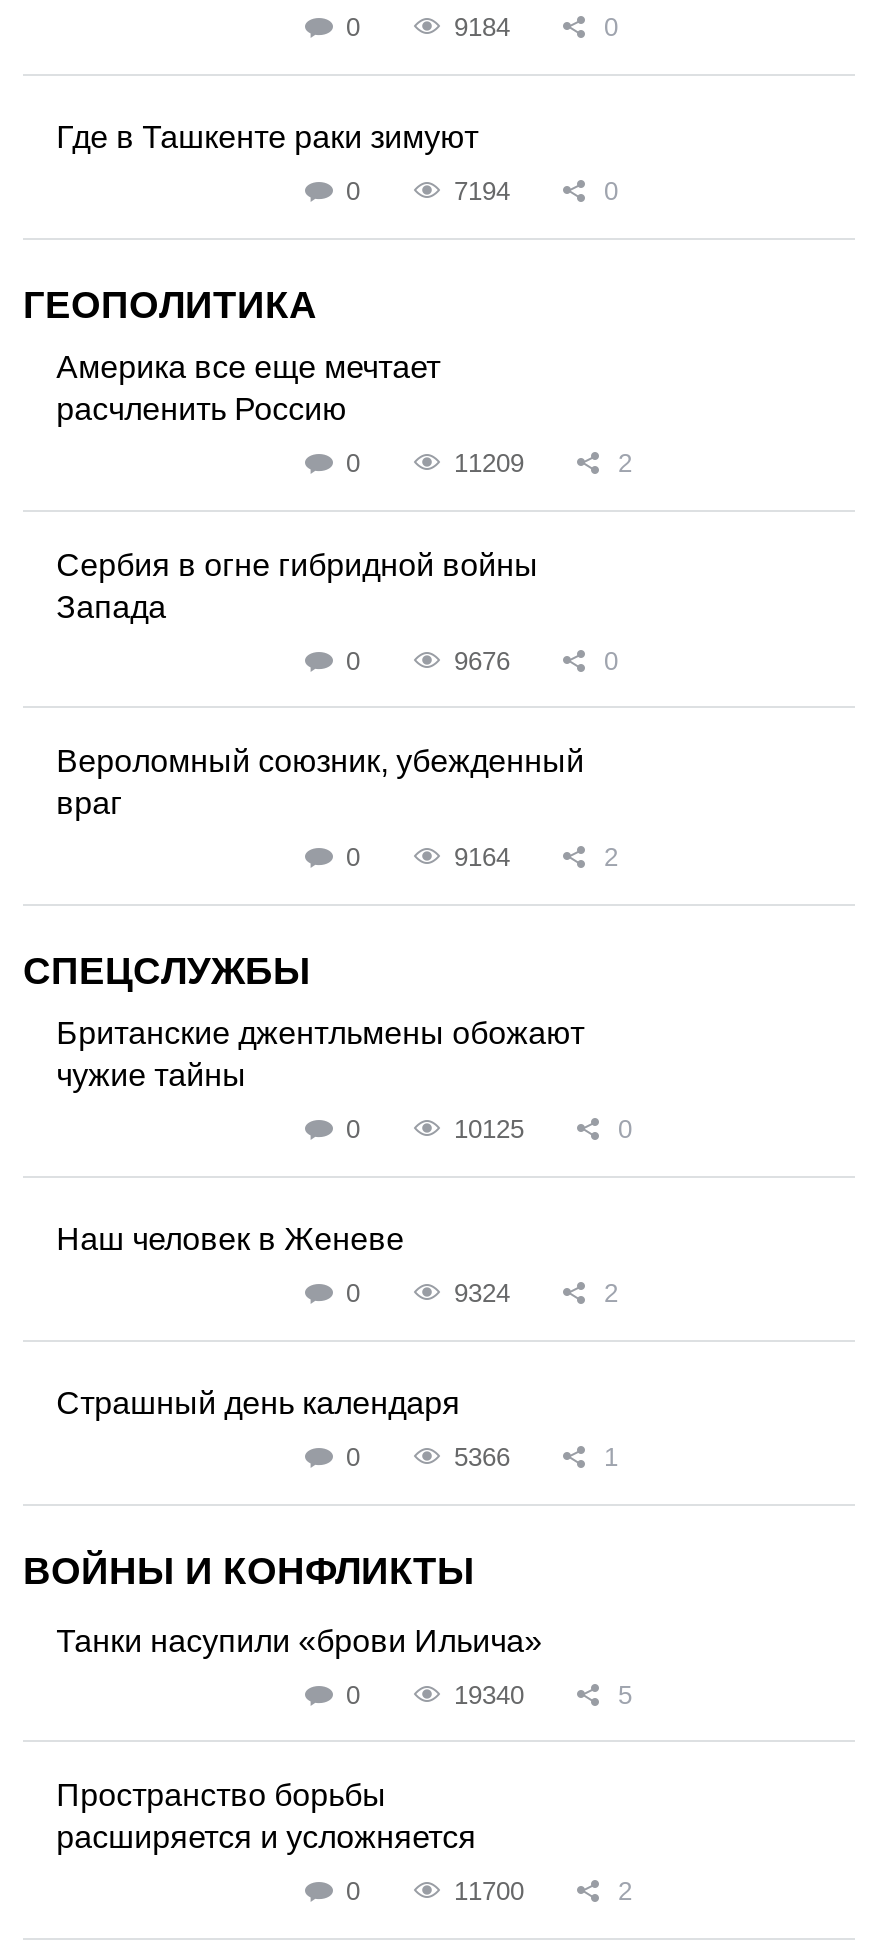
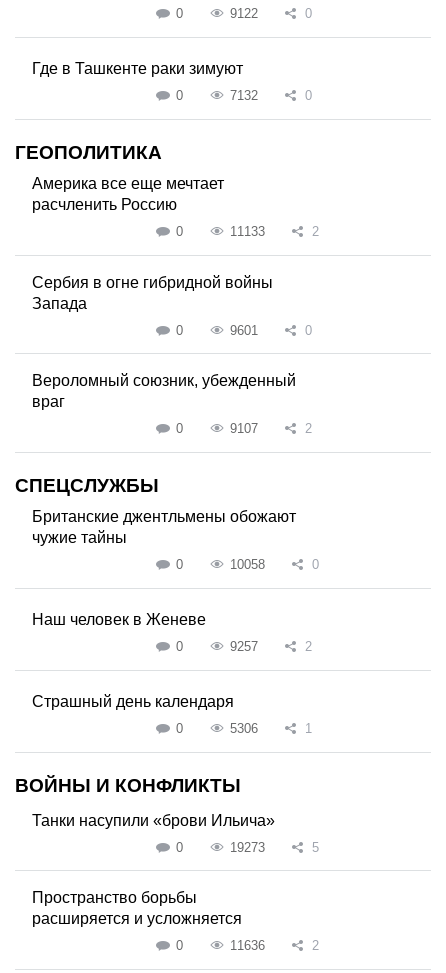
- 9184
+ 9122

- 7194
+ 7132

- 11209
+ 11133

- 9676
+ 9601

- 9164
+ 9107

- 10125
+ 10058

- 9324
+ 9257

- 5366
+ 5306

- 19340
+ 19273

- 11700
+ 11636
